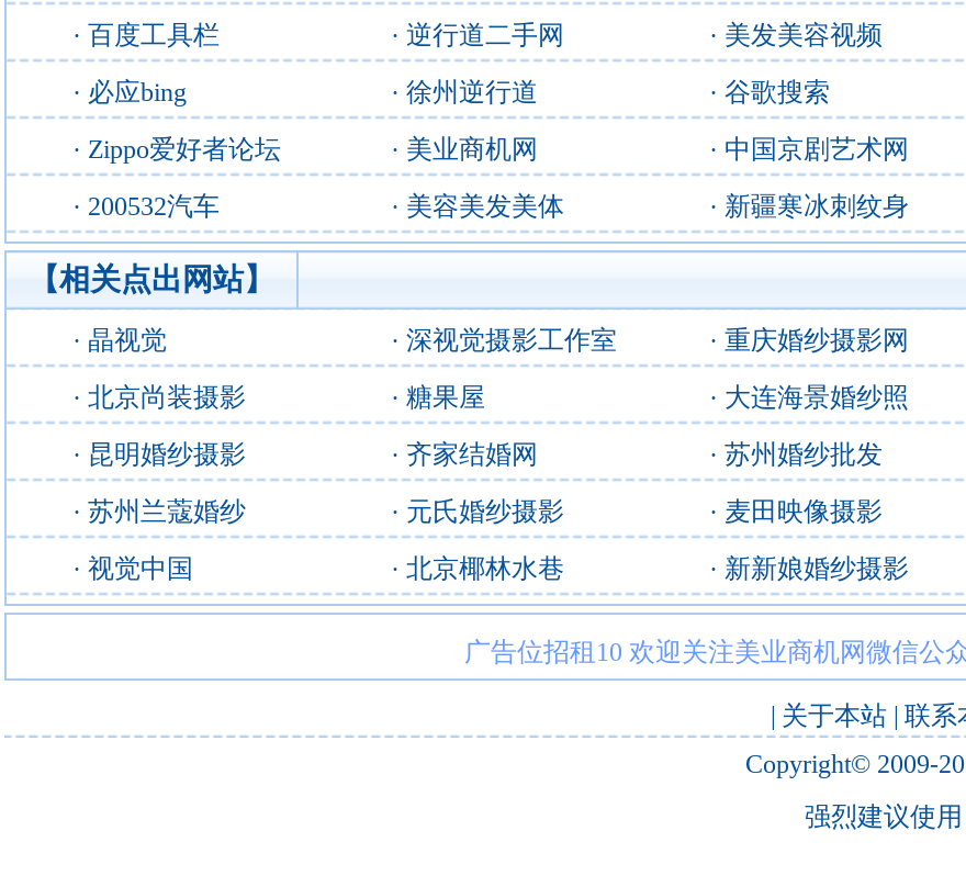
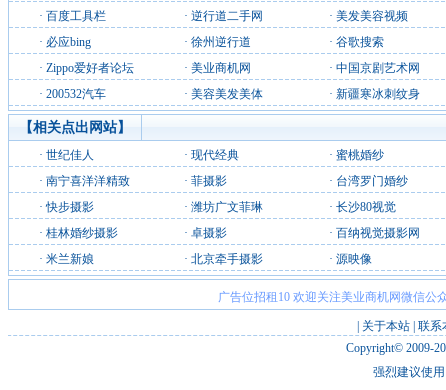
- ·晶视觉
- ·深视觉摄影工作室
- ·重庆婚纱摄影网
+ ·世纪佳人
+ ·现代经典
+ ·蜜桃婚纱

- ·北京尚装摄影
- ·糖果屋
- ·大连海景婚纱照
+ ·南宁喜洋洋精致
+ ·菲摄影
+ ·台湾罗门婚纱

- ·昆明婚纱摄影
- ·齐家结婚网
- ·苏州婚纱批发
+ ·快步摄影
+ ·潍坊广文菲琳
+ ·长沙80视觉

- ·苏州兰蔻婚纱
- ·元氏婚纱摄影
- ·麦田映像摄影
+ ·桂林婚纱摄影
+ ·卓摄影
+ ·百纳视觉摄影网

- ·视觉中国
- ·北京椰林水巷
- ·新新娘婚纱摄影
+ ·米兰新娘
+ ·北京牵手摄影
+ ·源映像
